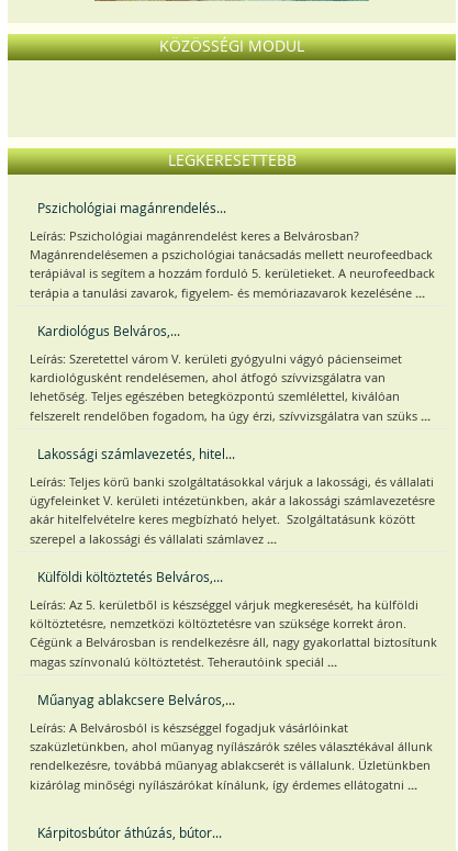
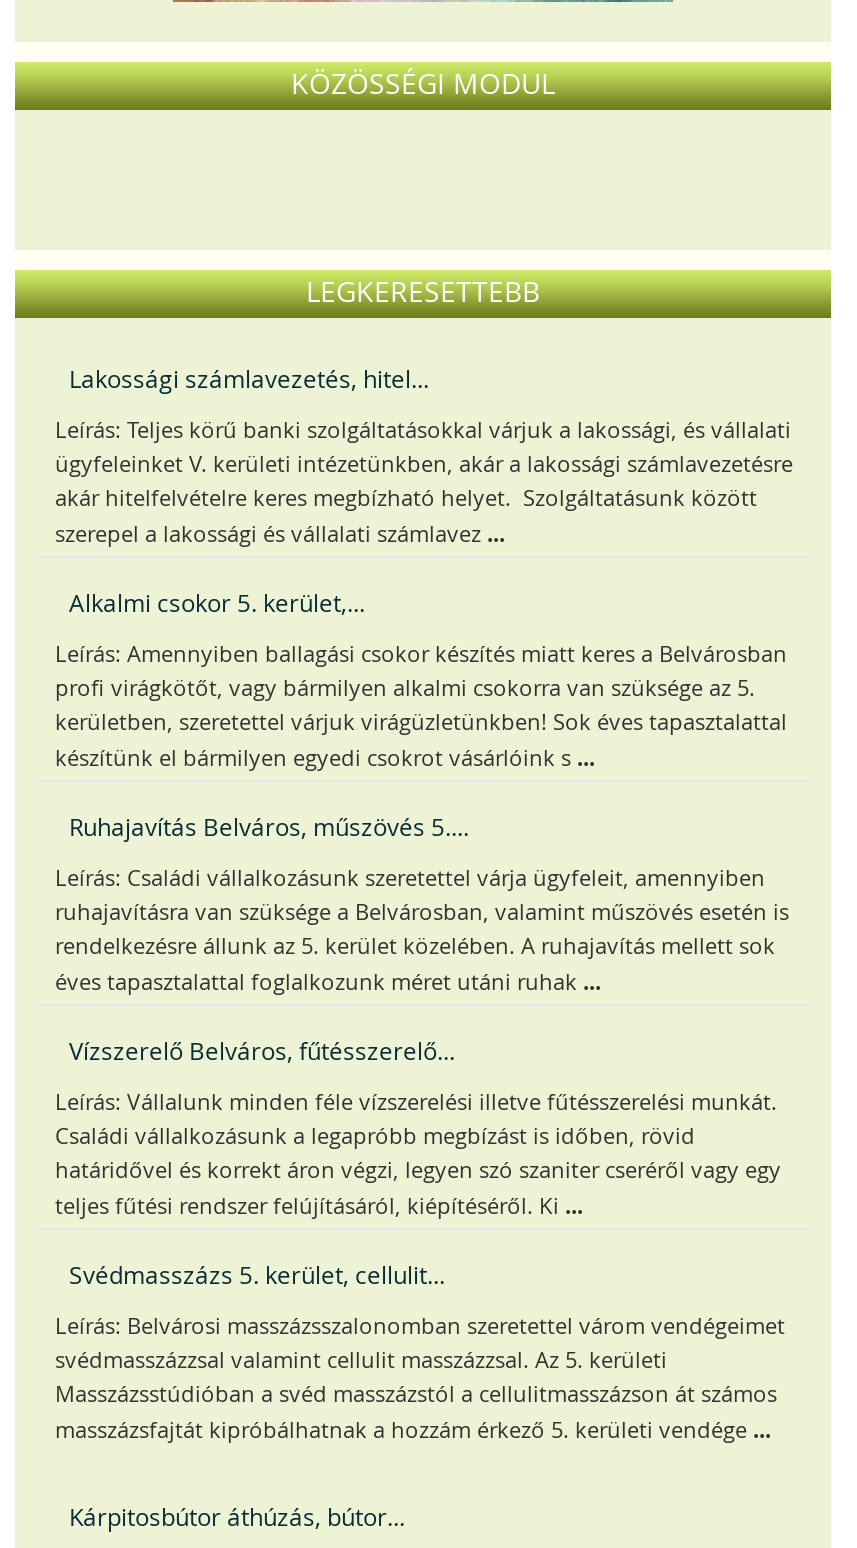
- Pszichológiai magánrendelés...
- Leírás: Pszichológiai magánrendelést keres a Belvárosban?
- Magánrendelésemen a pszichológiai tanácsadás mellett neurofeedback
- terápiával is segítem a hozzám forduló 5. kerületieket. A neurofeedback
- terápia a tanulási zavarok, figyelem- és memóriazavarok kezeléséne...
- Kardiológus Belváros,...
- Leírás: Szeretettel várom V. kerületi gyógyulni vágyó pácienseimet
- kardiológusként rendelésemen, ahol átfogó szívvizsgálatra van
- lehetőség. Teljes egészében betegközpontú szemlélettel, kiválóan
- felszerelt rendelőben fogadom, ha úgy érzi, szívvizsgálatra van szüks...

moved up: Lakossági számlavezetés, hitel... | Leírás: Teljes körű banki szolgáltatásokkal várjuk a lakossági, és vállalati | ügyfeleinket V. kerületi intézetünkben, akár a lakossági számlavezetésre | akár hitelfelvételre keres megbízható helyet. Szolgáltatásunk között | szerepel a lakossági és vállalati számlavez...

- Külföldi költöztetés Belváros,...
- Leírás: Az 5. kerületből is készséggel várjuk megkeresését, ha külföldi
- költöztetésre, nemzetközi költöztetésre van szüksége korrekt áron.
- Cégünk a Belvárosban is rendelkezésre áll, nagy gyakorlattal biztosítunk
- magas színvonalú költöztetést. Teherautóink speciál...
- Műanyag ablakcsere Belváros,...
- Leírás: A Belvárosból is készséggel fogadjuk vásárlóinkat
- szaküzletünkben, ahol műanyag nyílászárók széles választékával állunk
- rendelkezésre, továbbá műanyag ablakcserét is vállalunk. Üzletünkben
- kizárólag minőségi nyílászárókat kínálunk, így érdemes ellátogatni...
+ Alkalmi csokor 5. kerület,...
+ Leírás: Amennyiben ballagási csokor készítés miatt keres a Belvárosban
+ profi virágkötőt, vagy bármilyen alkalmi csokorra van szüksége az 5.
+ kerületben, szeretettel várjuk virágüzletünkben! Sok éves tapasztalattal
+ készítünk el bármilyen egyedi csokrot vásárlóink s...
+ Ruhajavítás Belváros, műszövés 5....
+ Leírás: Családi vállalkozásunk szeretettel várja ügyfeleit, amennyiben
+ ruhajavításra van szüksége a Belvárosban, valamint műszövés esetén is
+ rendelkezésre állunk az 5. kerület közelében. A ruhajavítás mellett sok
+ éves tapasztalattal foglalkozunk méret utáni ruhak...
+ Vízszerelő Belváros, fűtésszerelő...
+ Leírás: Vállalunk minden féle vízszerelési illetve fűtésszerelési munkát.
+ Családi vállalkozásunk a legapróbb megbízást is időben, rövid
+ határidővel és korrekt áron végzi, legyen szó szaniter cseréről vagy egy
+ teljes fűtési rendszer felújításáról, kiépítéséről. Ki...
+ Svédmasszázs 5. kerület, cellulit...
+ Leírás: Belvárosi masszázsszalonomban szeretettel várom vendégeimet
+ svédmasszázzsal valamint cellulit masszázzsal. Az 5. kerületi
+ Masszázsstúdióban a svéd masszázstól a cellulitmasszázson át számos
+ masszázsfajtát kipróbálhatnak a hozzám érkező 5. kerületi vendége...
